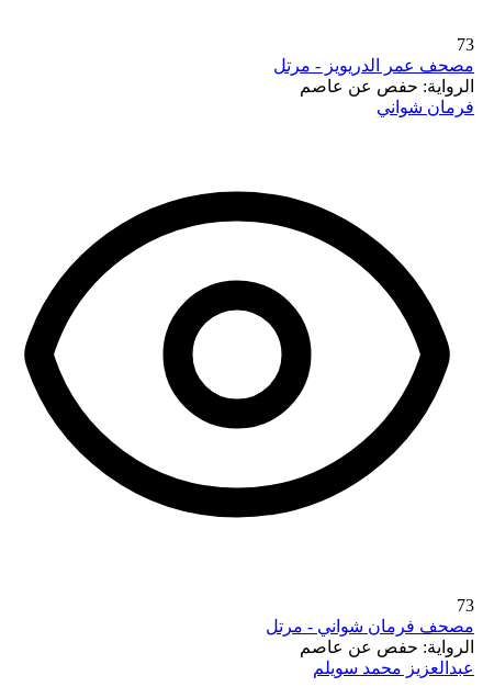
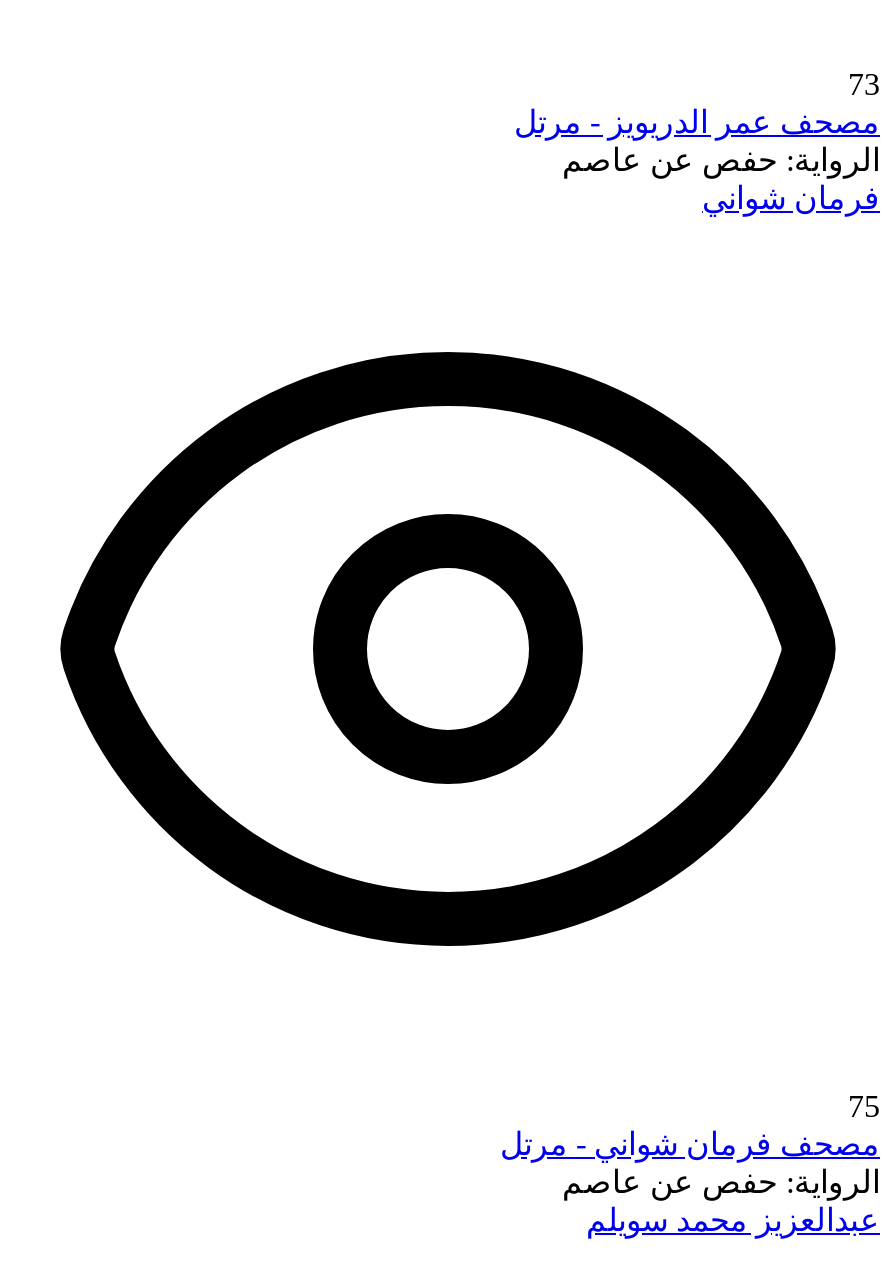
- 73
+ 75
